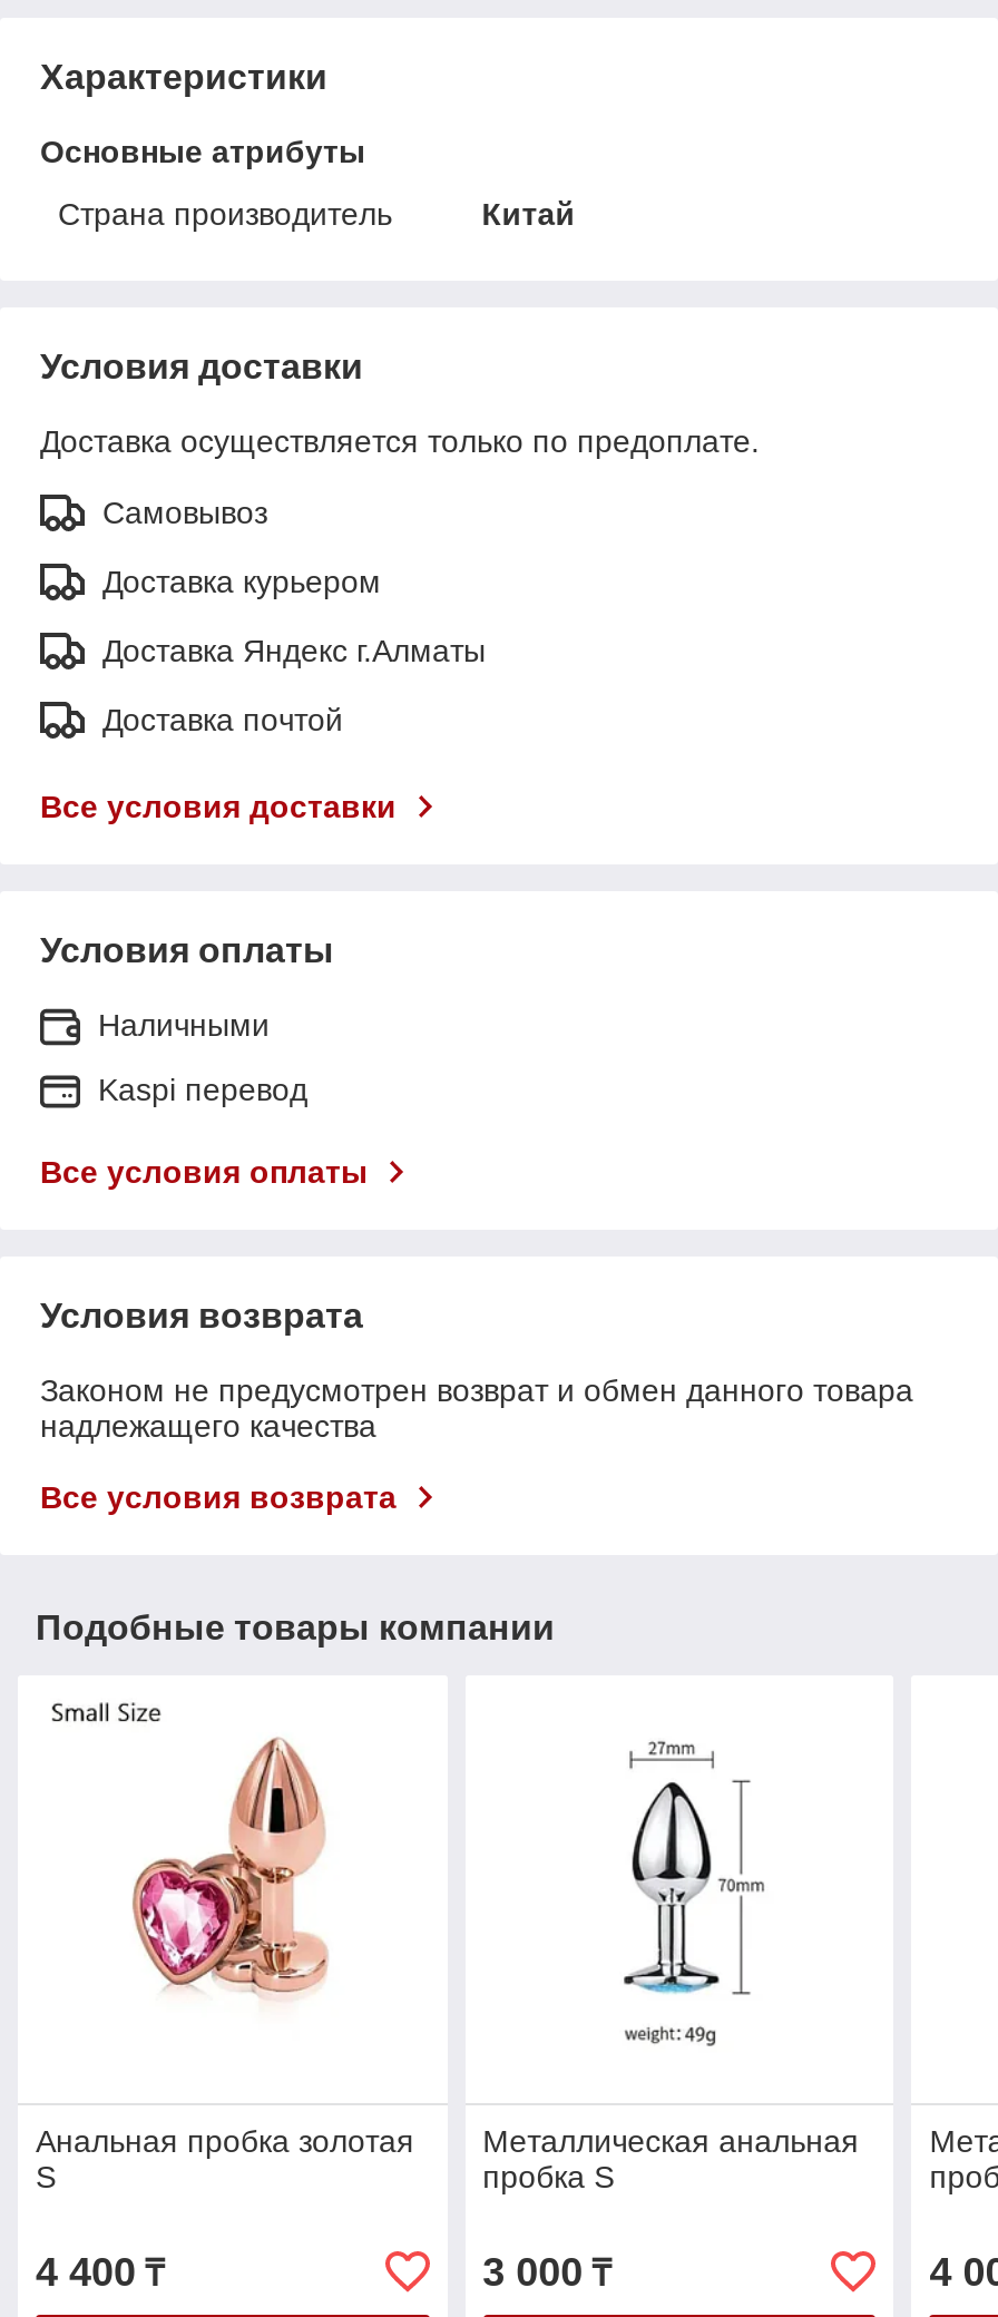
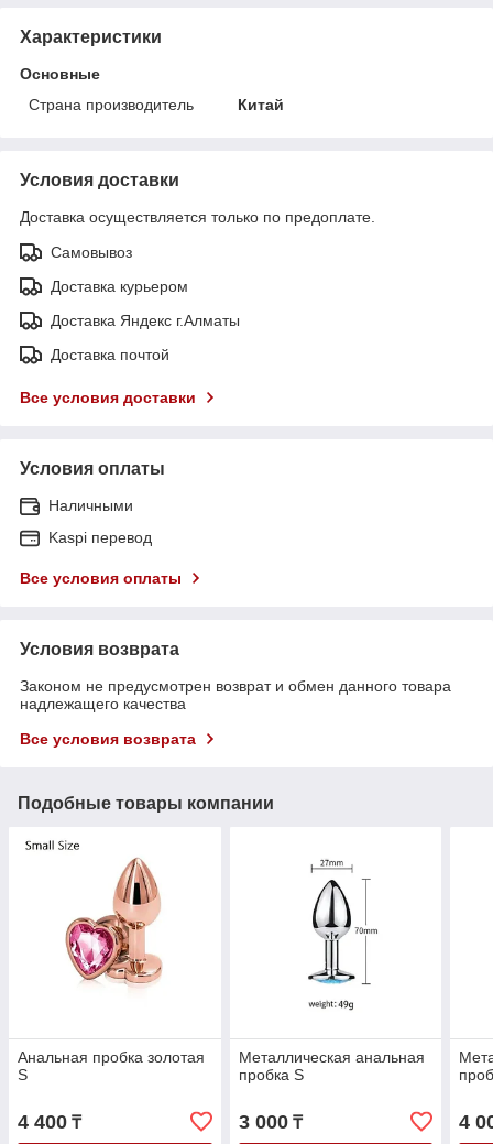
- Основные атрибуты
+ Основные
